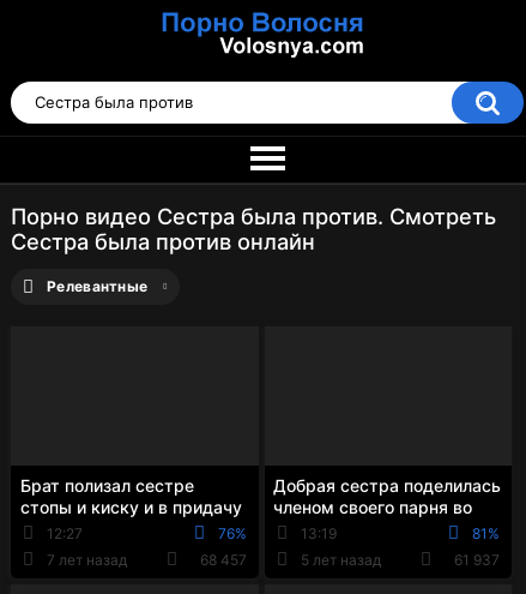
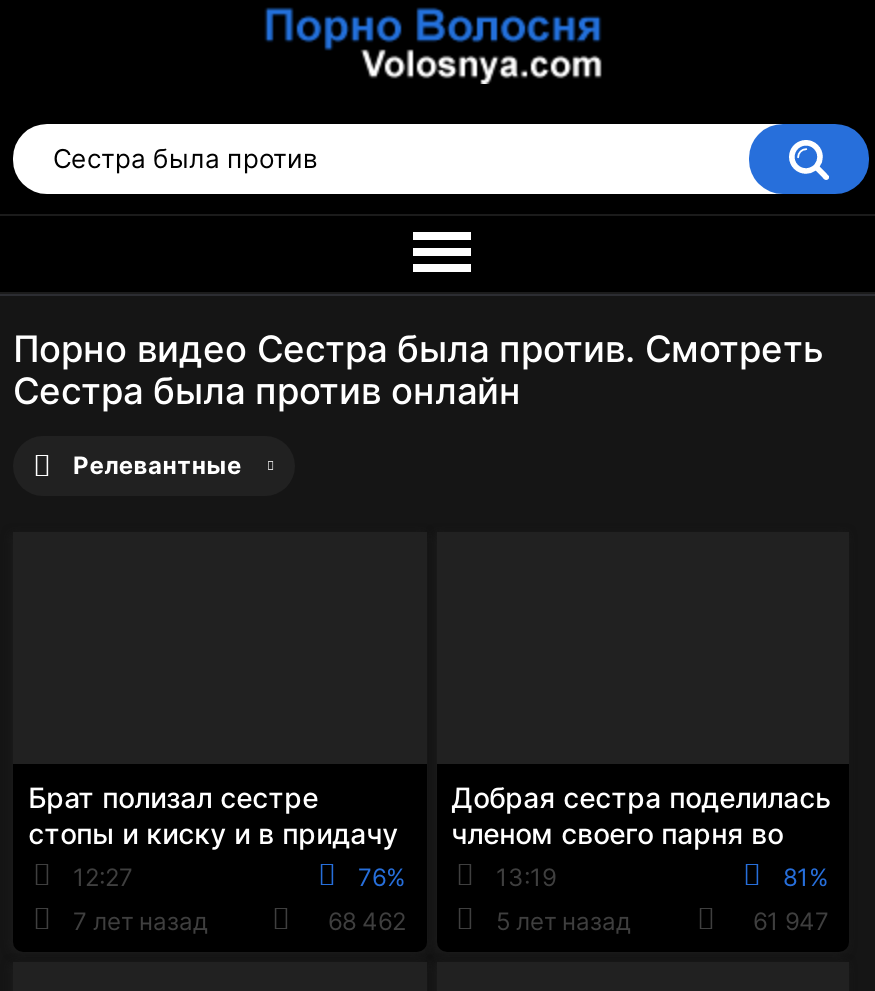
- 68 457
+ 68 462

- 61 937
+ 61 947
